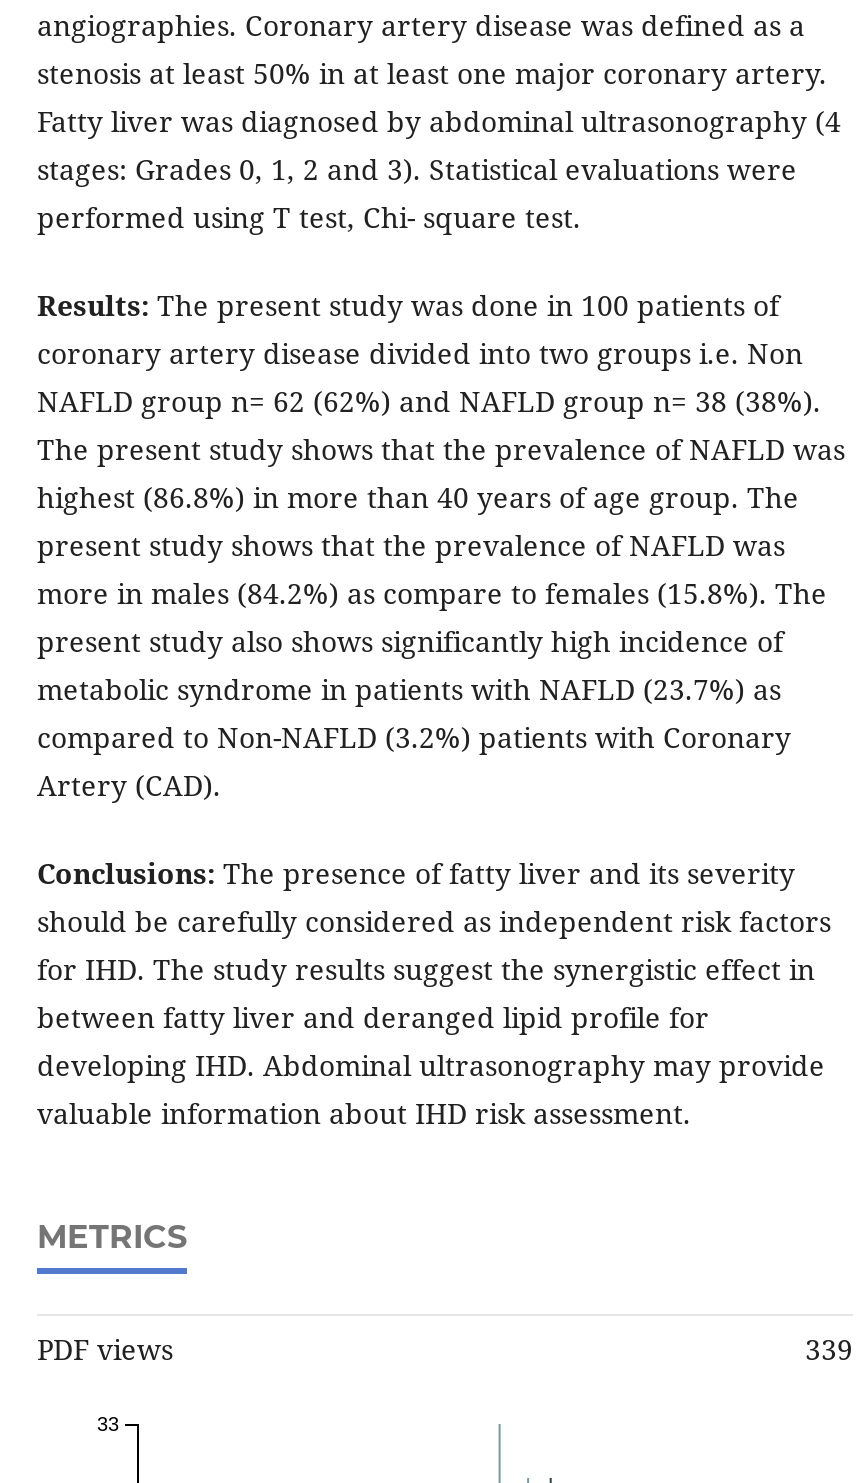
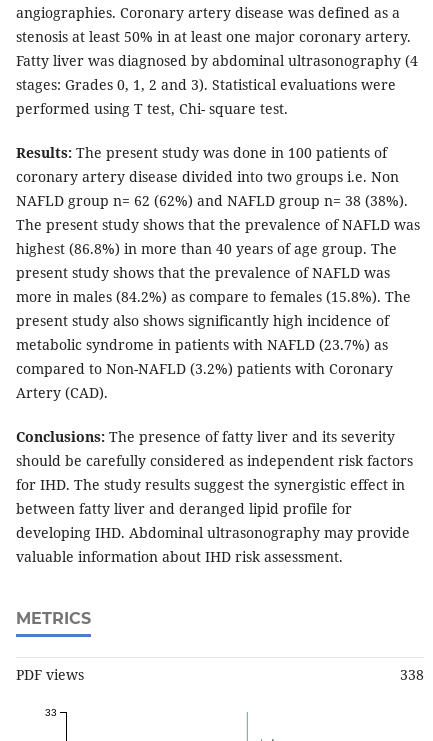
- 339
+ 338
